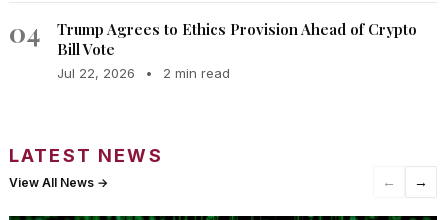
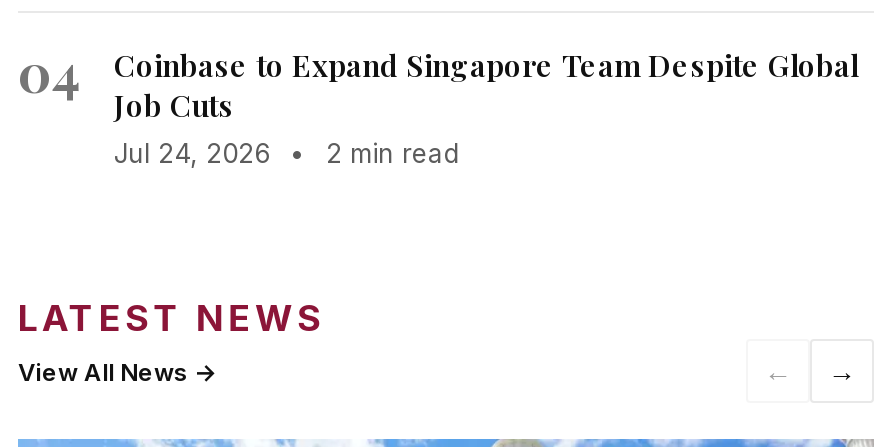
- Trump Agrees to Ethics Provision Ahead of Crypto
- Bill Vote
- Jul 22, 2026 • 2 min read
+ Coinbase to Expand Singapore Team Despite Global
+ Job Cuts
+ Jul 24, 2026 • 2 min read
